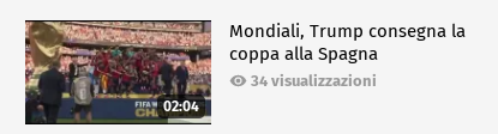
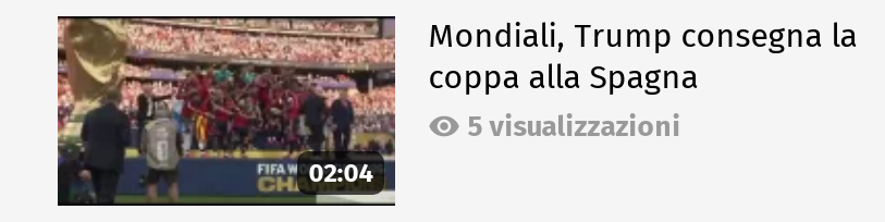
- 34 visualizzazioni
+ 5 visualizzazioni
